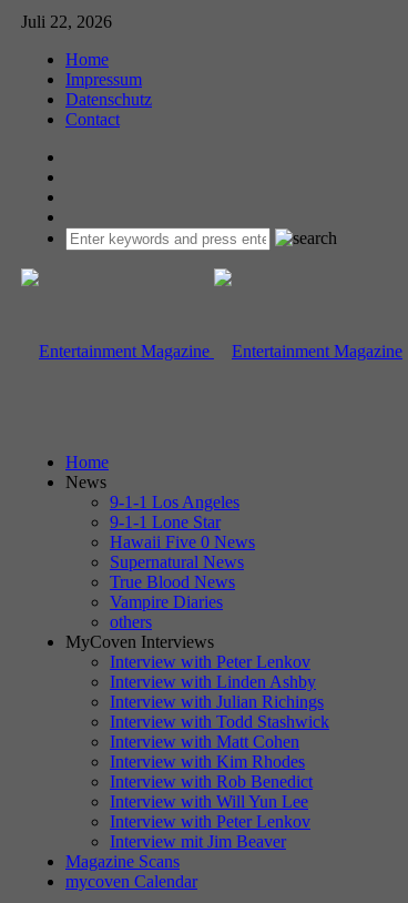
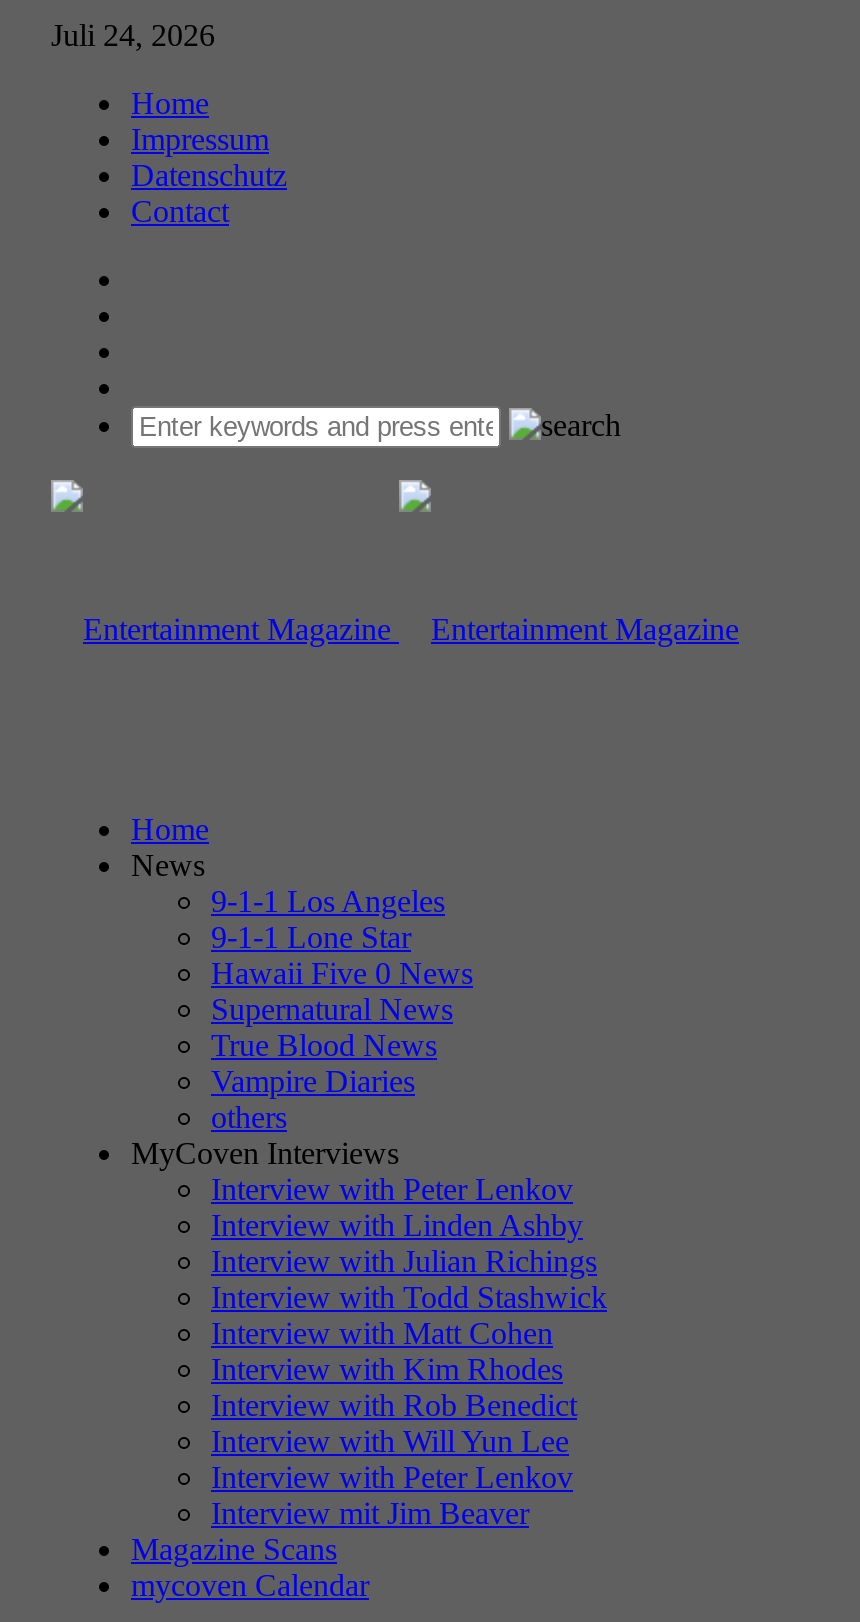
- Juli 22, 2026
+ Juli 24, 2026
